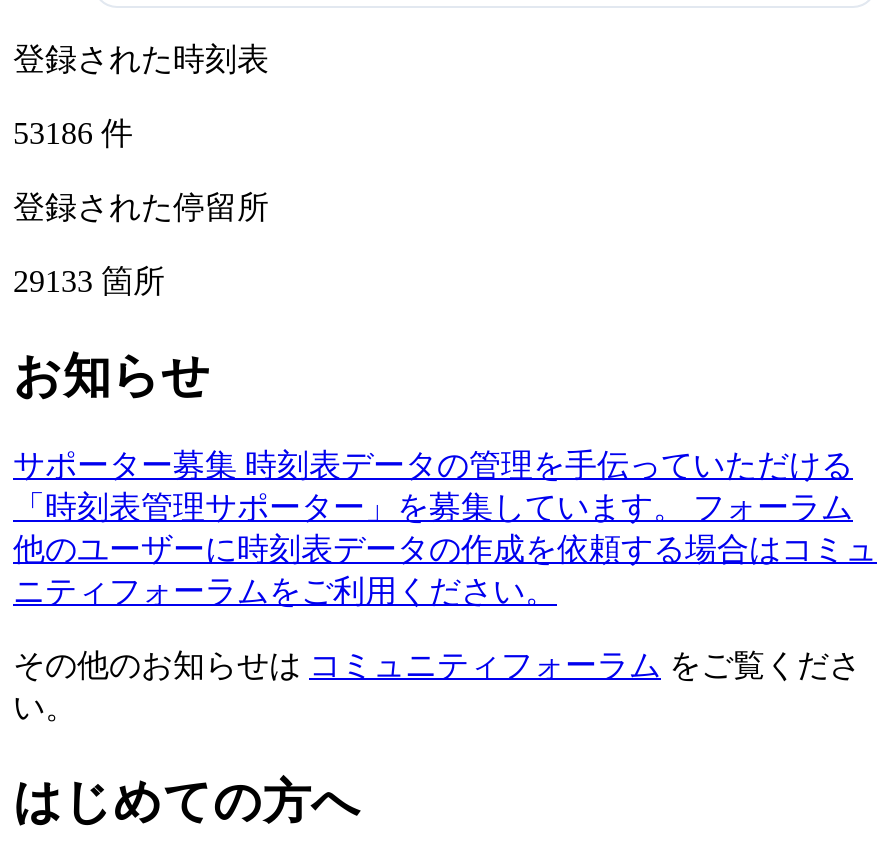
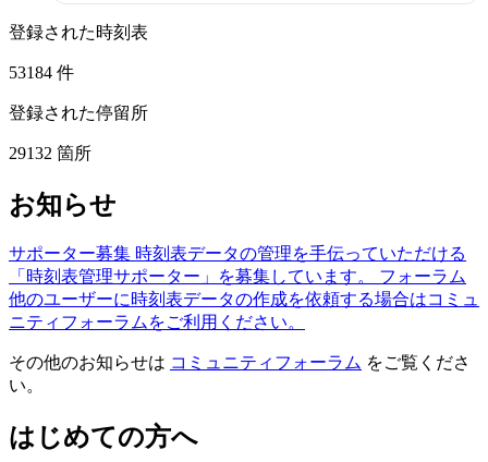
- 53186件
+ 53184件

- 29133箇所
+ 29132箇所
